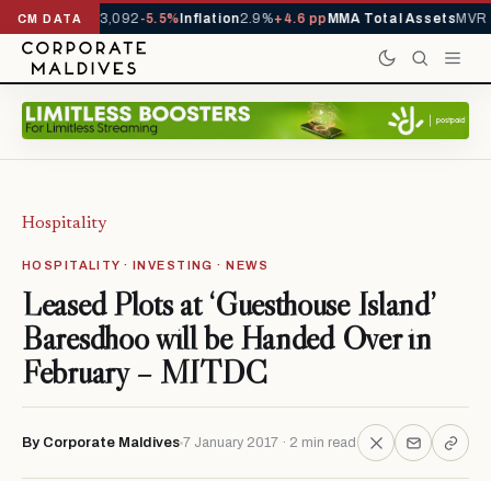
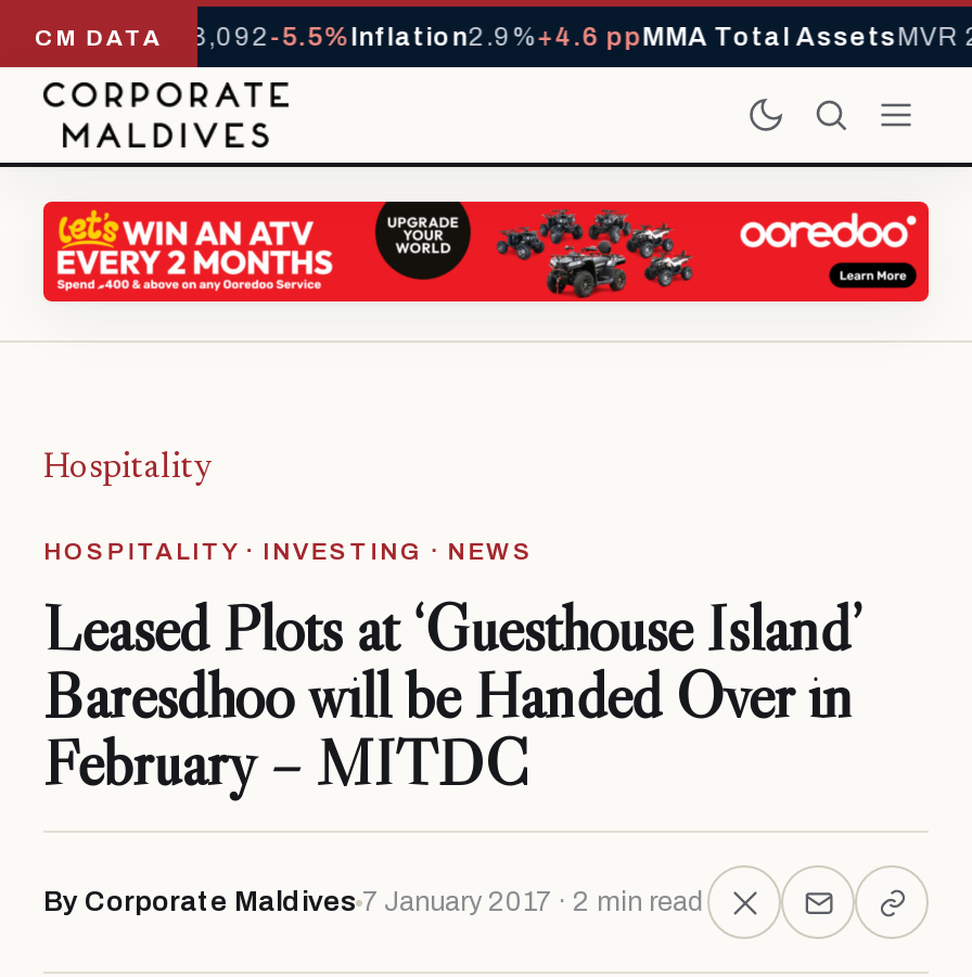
- [image]
+ [image]
